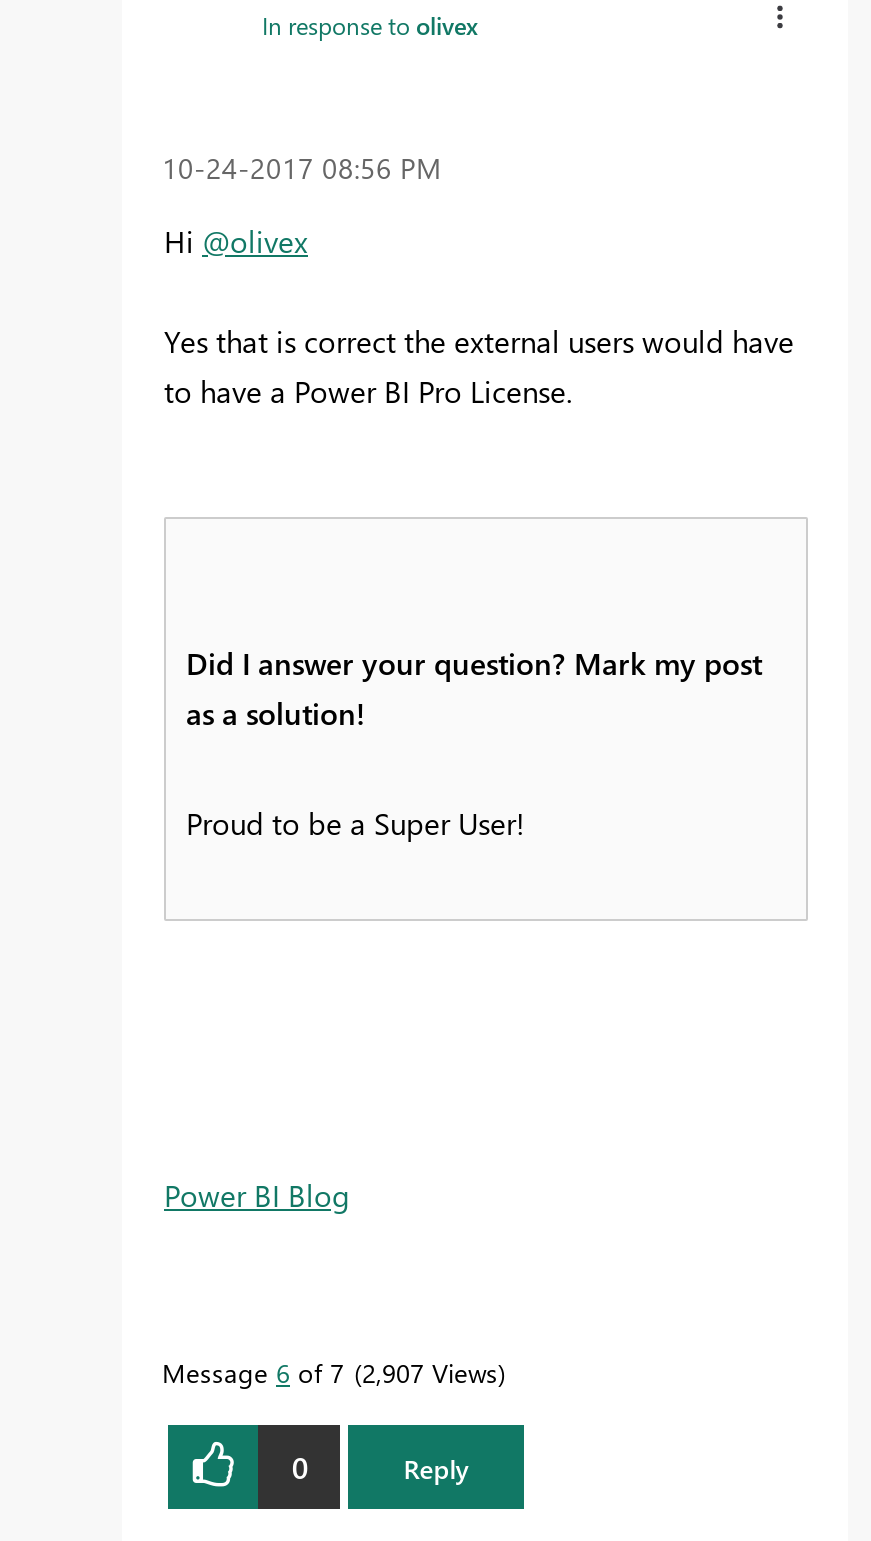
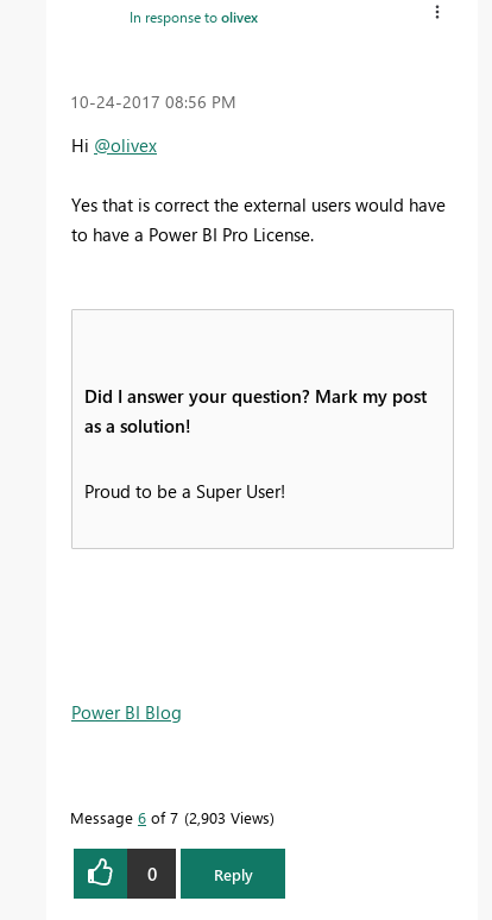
- Message 6 of 7 2,907 Views
+ Message 6 of 7 2,903 Views
